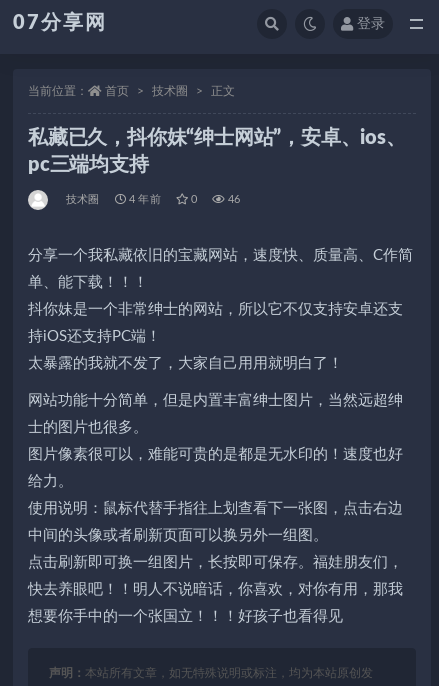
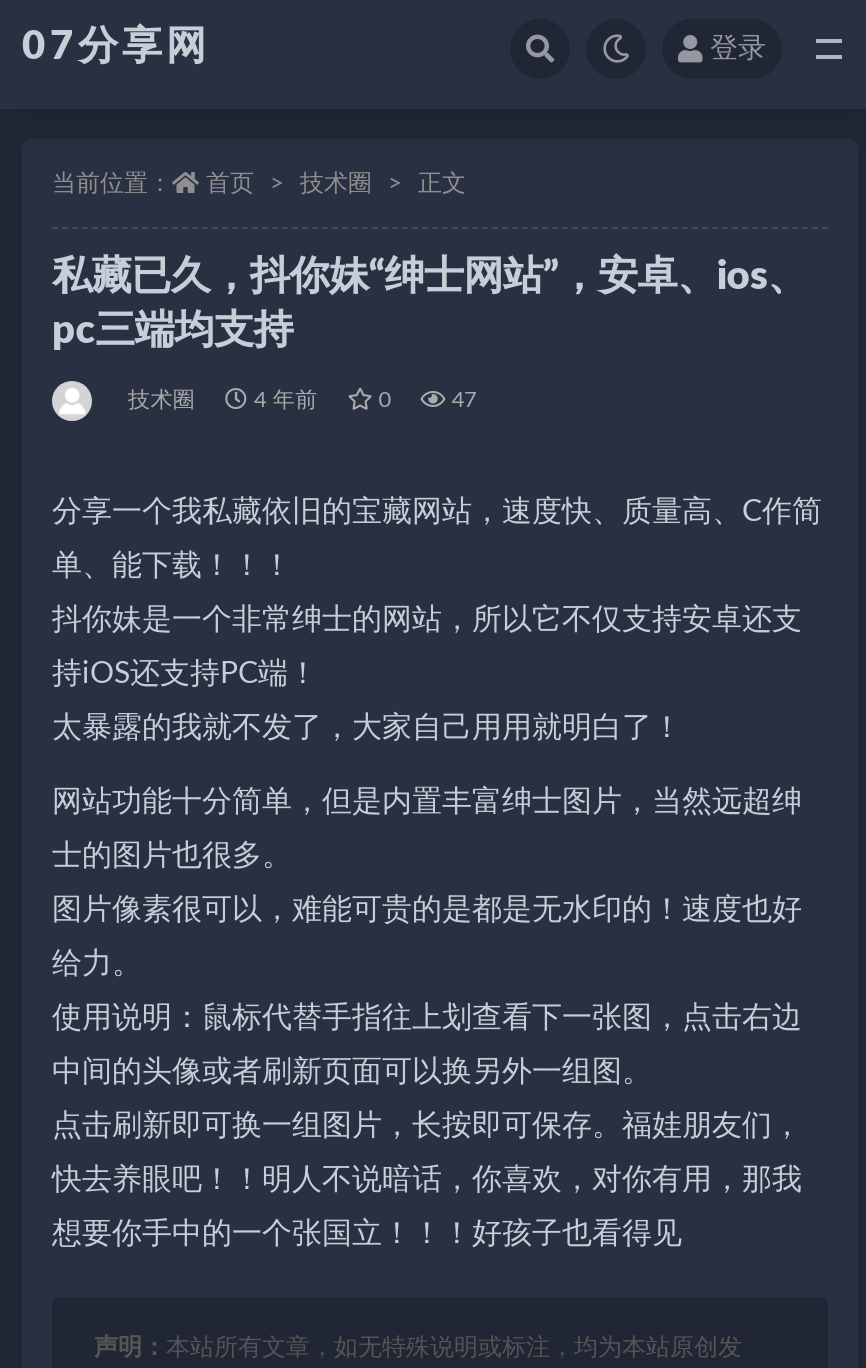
- 46
+ 47
